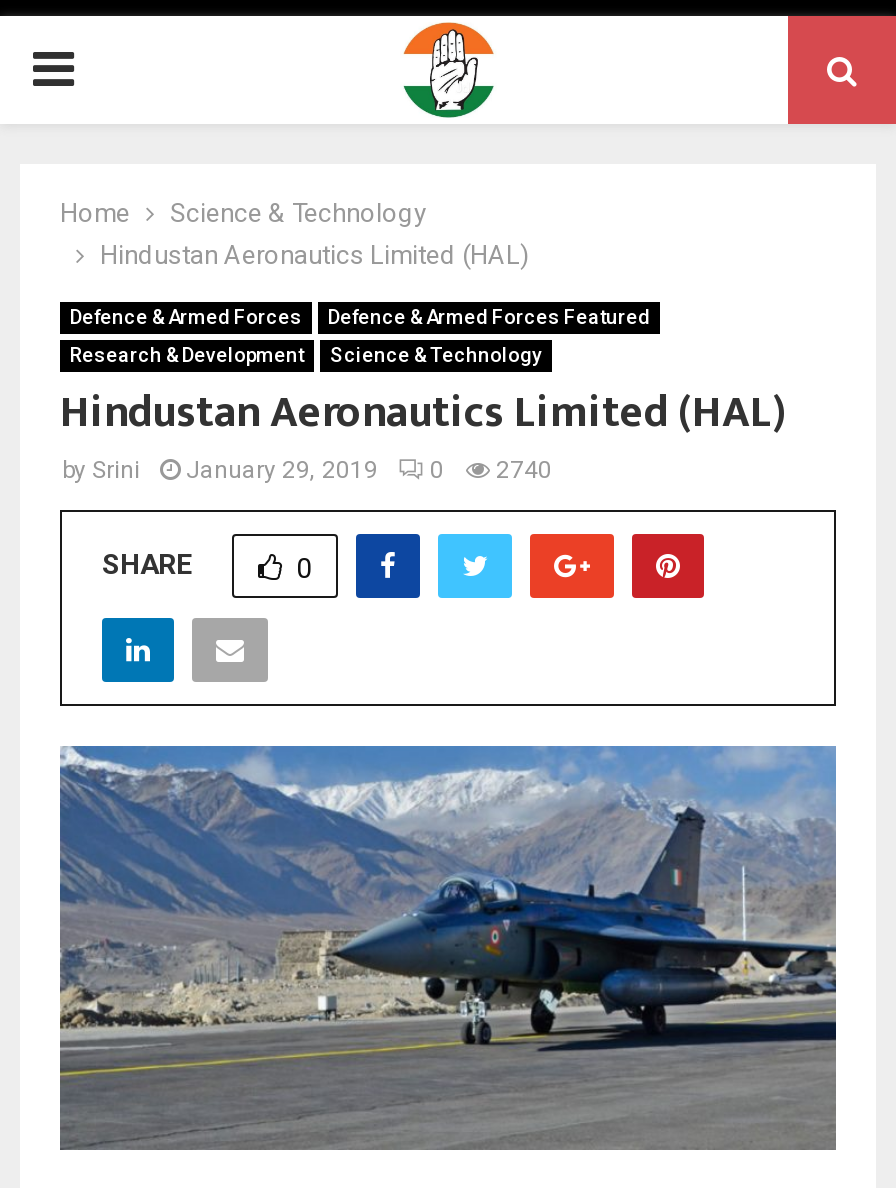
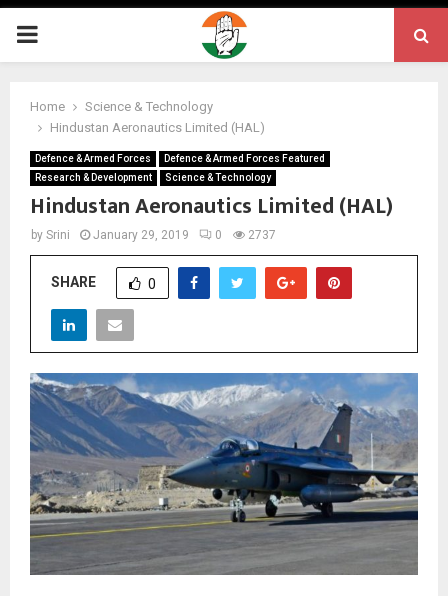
- 2740
+ 2737
